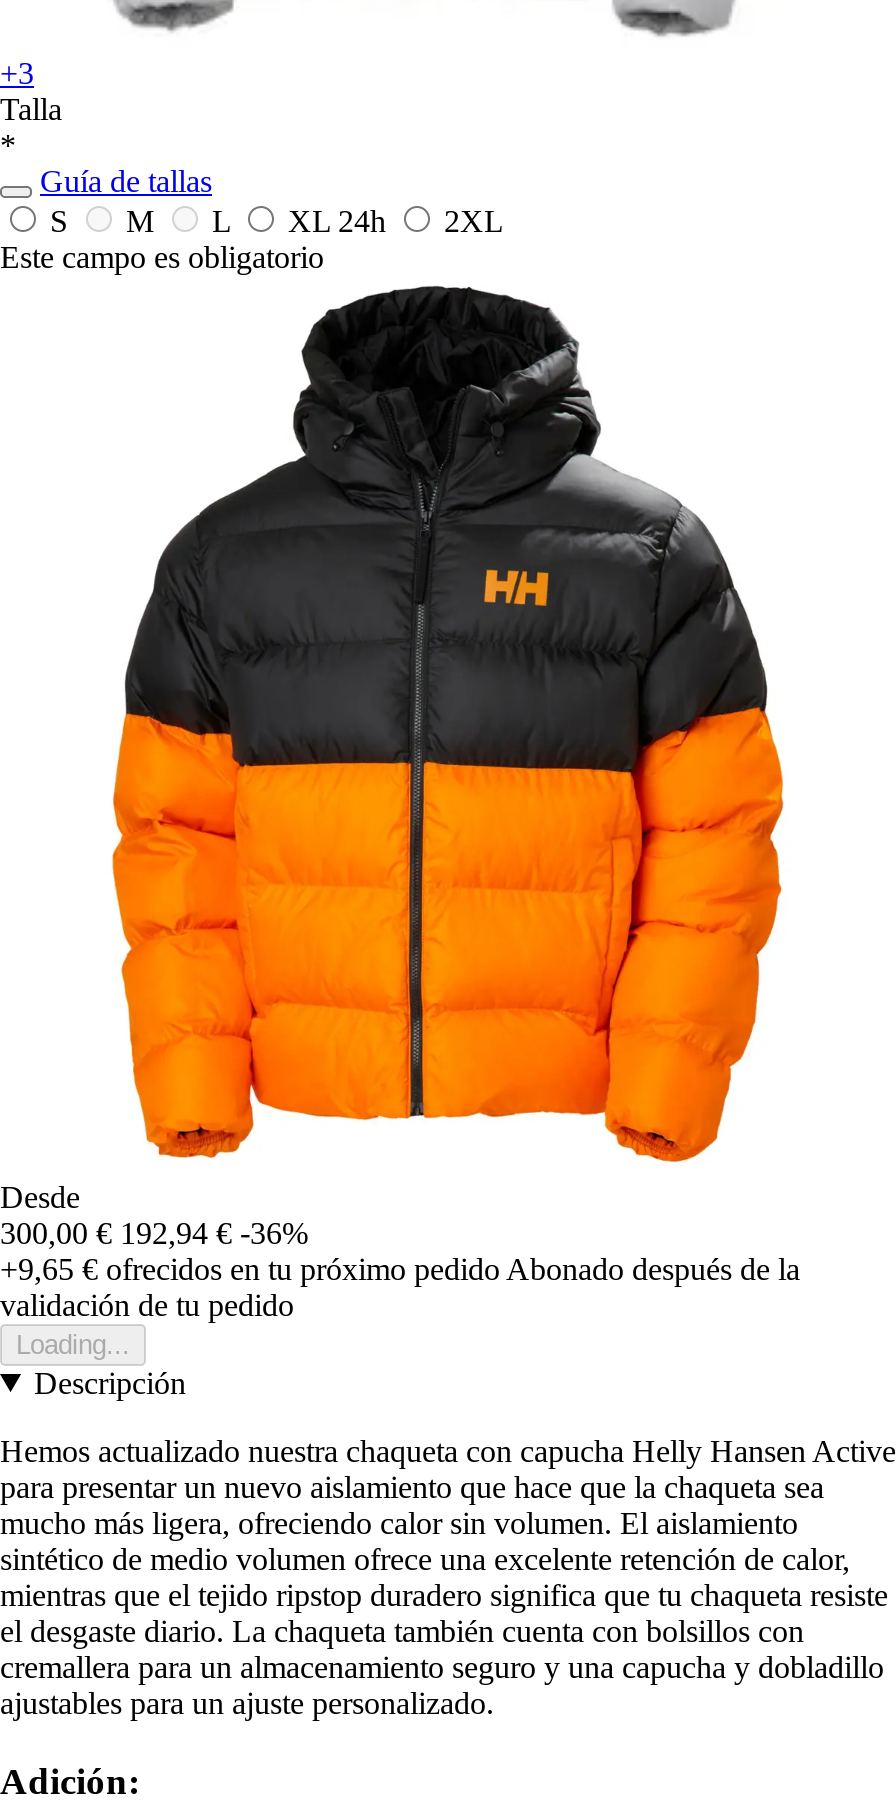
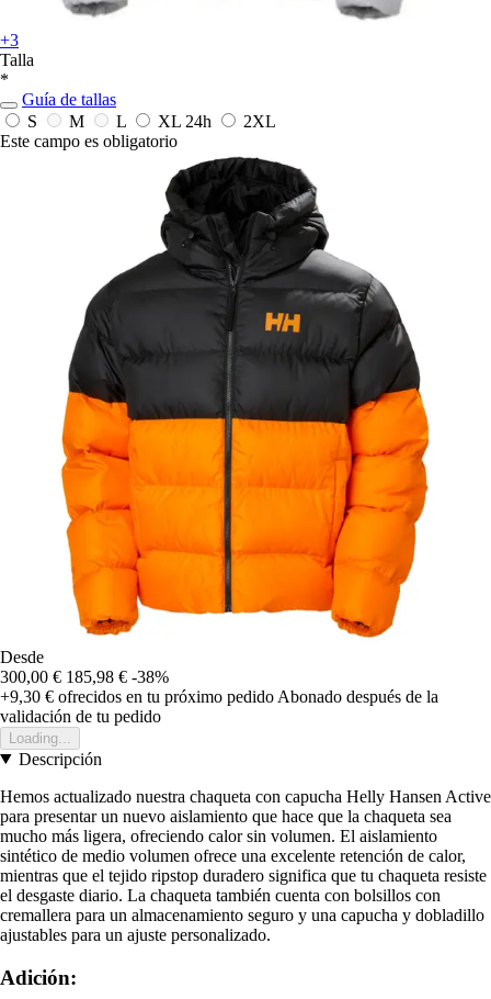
- 300,00 € 192,94 € -36%
+ 300,00 € 185,98 € -38%

- +9,65 €ofrecidos en tu próximo pedido Abonado después de la
+ +9,30 €ofrecidos en tu próximo pedido Abonado después de la
